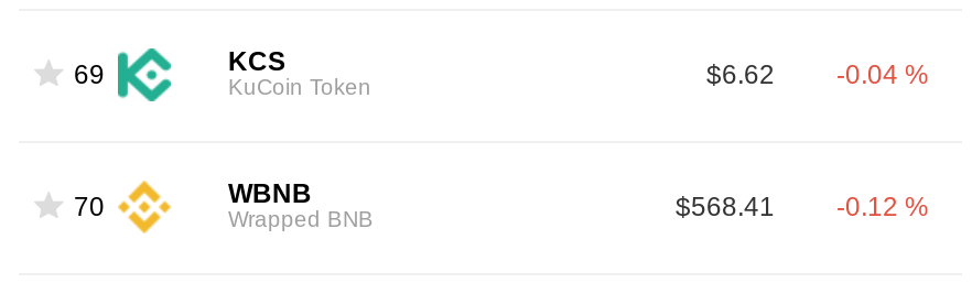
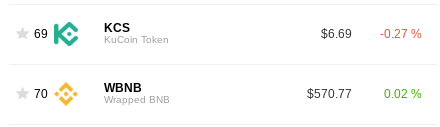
- $6.62
+ $6.69

- -0.04 %
+ -0.27 %

- $568.41
+ $570.77

- -0.12 %
+ 0.02 %
